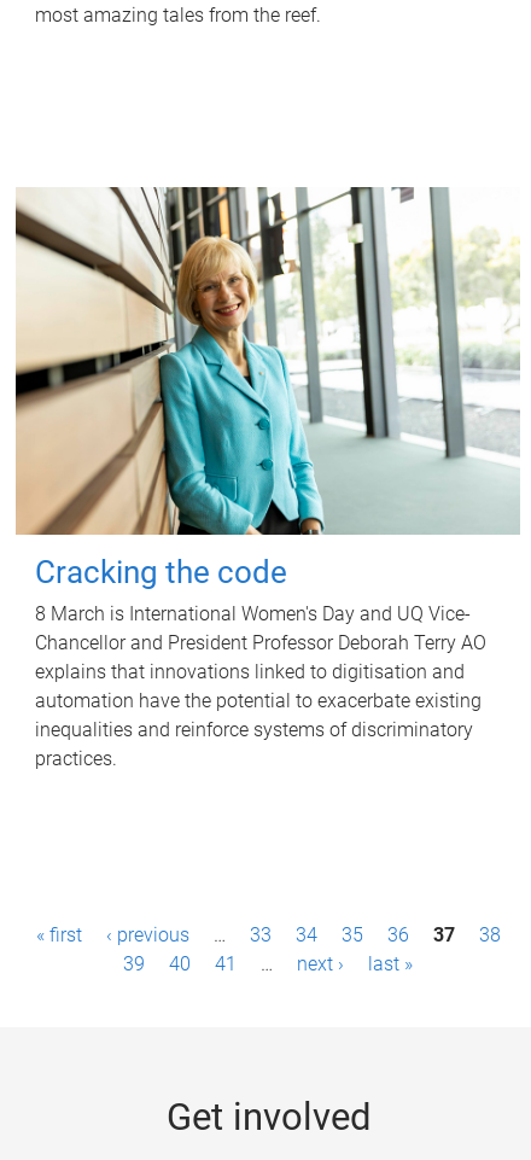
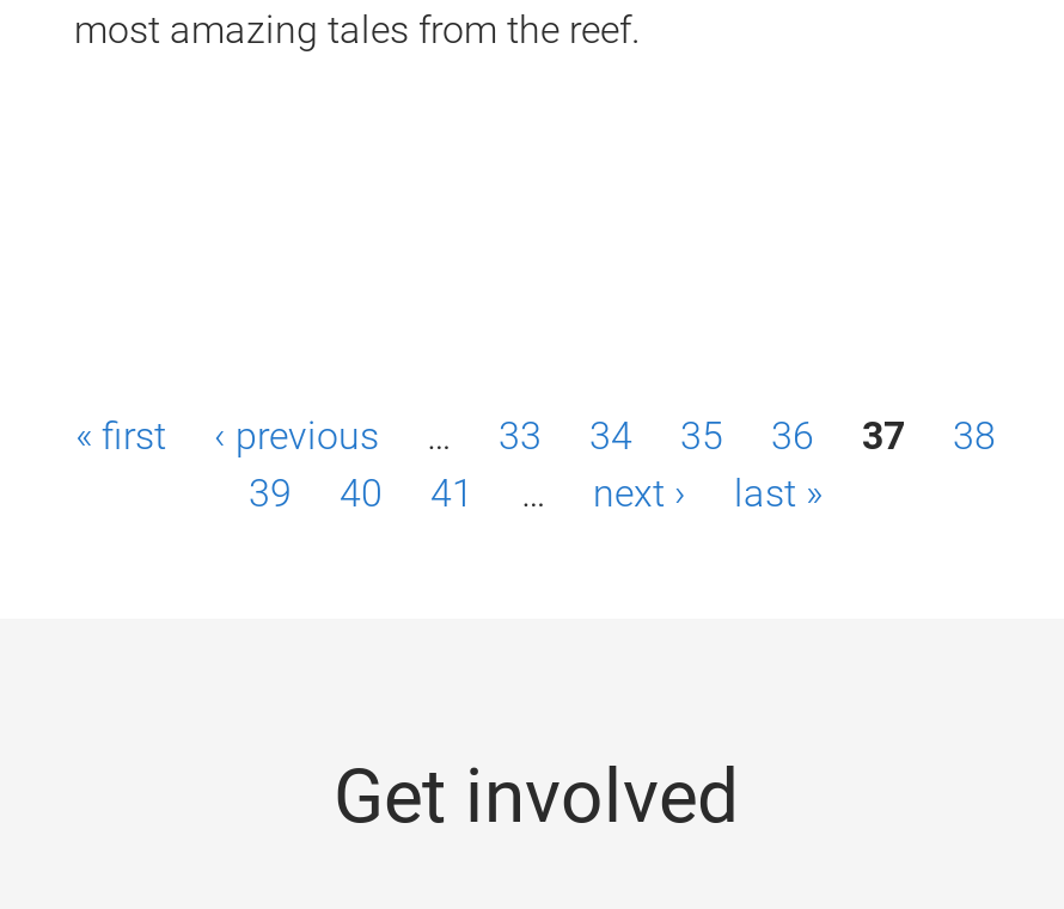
- [image]
- Cracking the code
- 8 March is International Women's Day and UQ Vice-
- Chancellor and President Professor Deborah Terry AO
- explains that innovations linked to digitisation and
- automation have the potential to exacerbate existing
- inequalities and reinforce systems of discriminatory
- practices.
